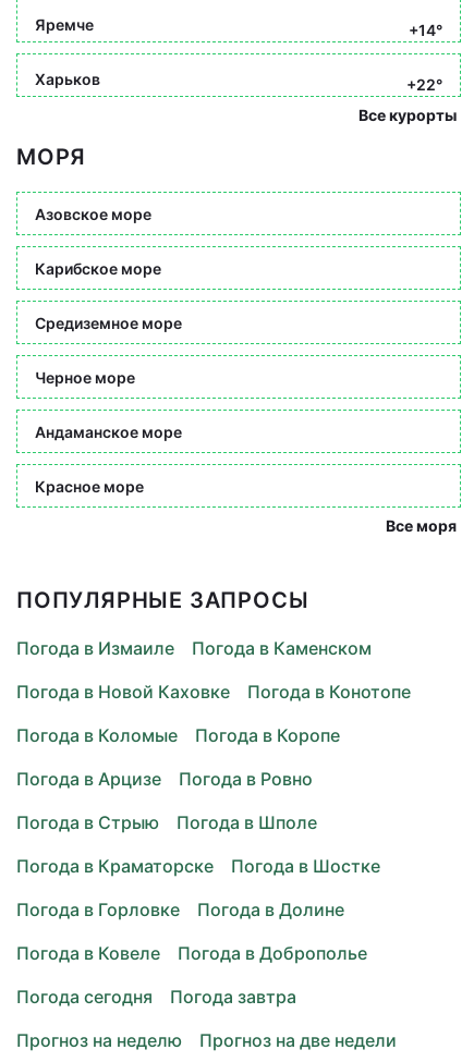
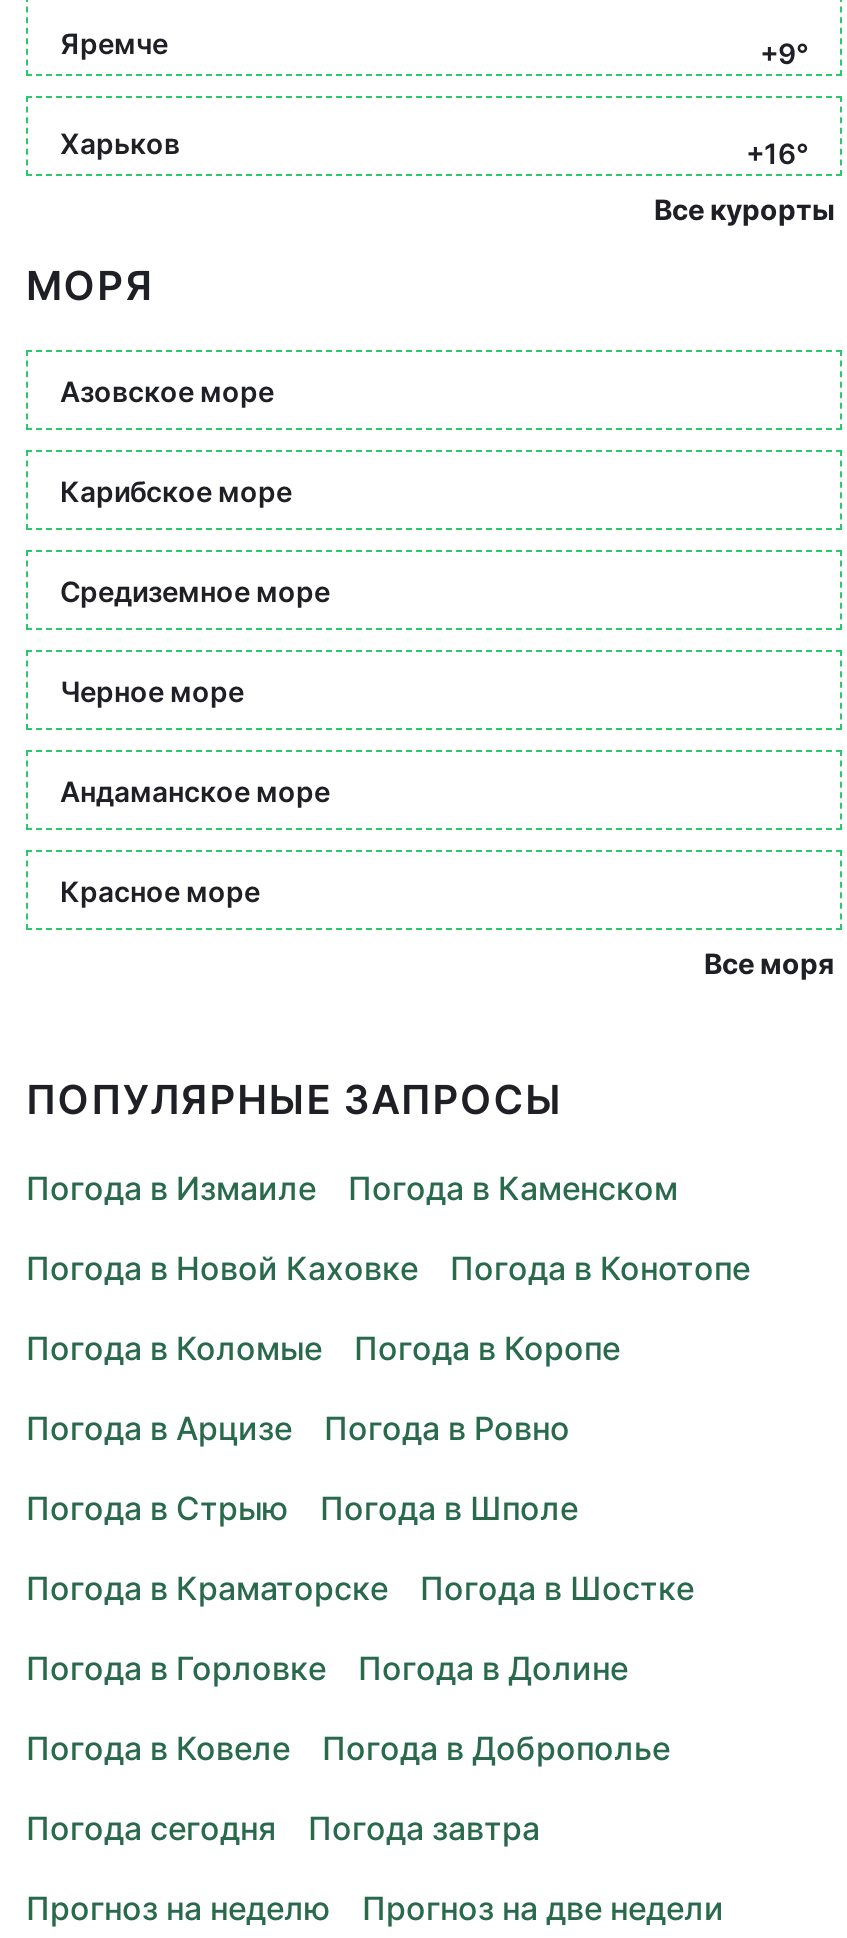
- +14°
+ +9°

- +22°
+ +16°
